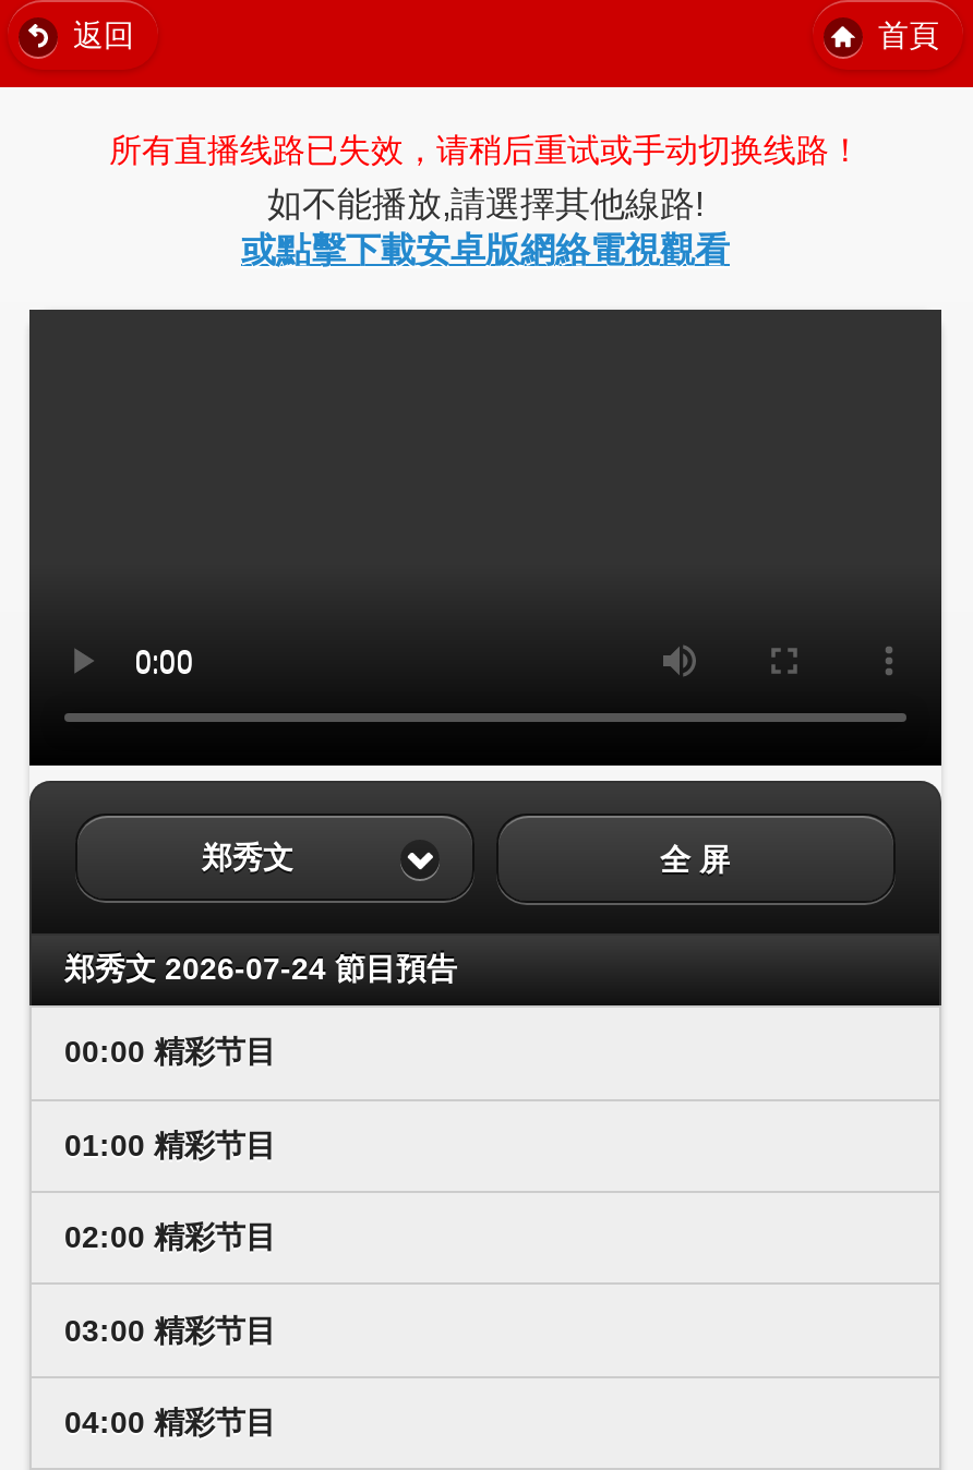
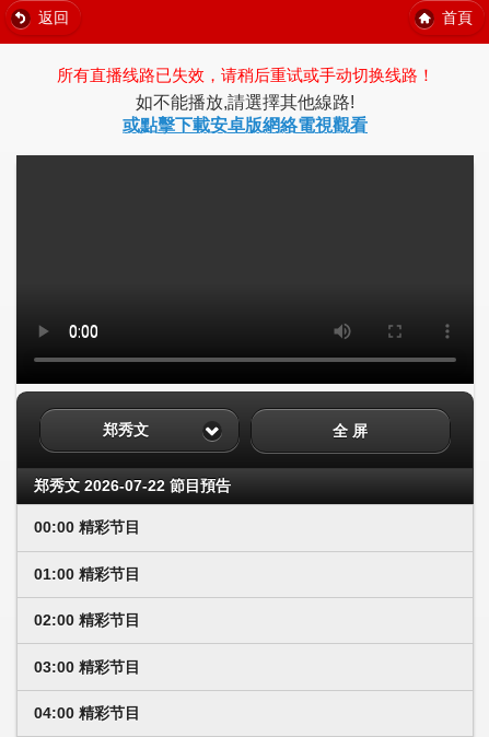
- 郑秀文 2026-07-24 節目預告
+ 郑秀文 2026-07-22 節目預告
